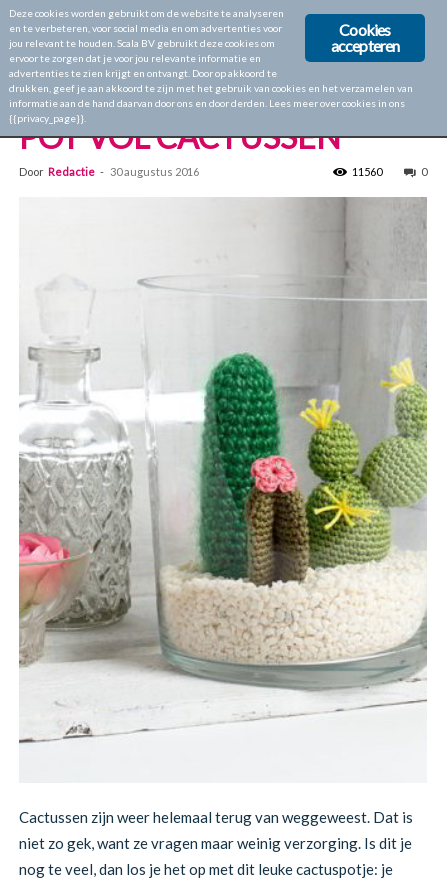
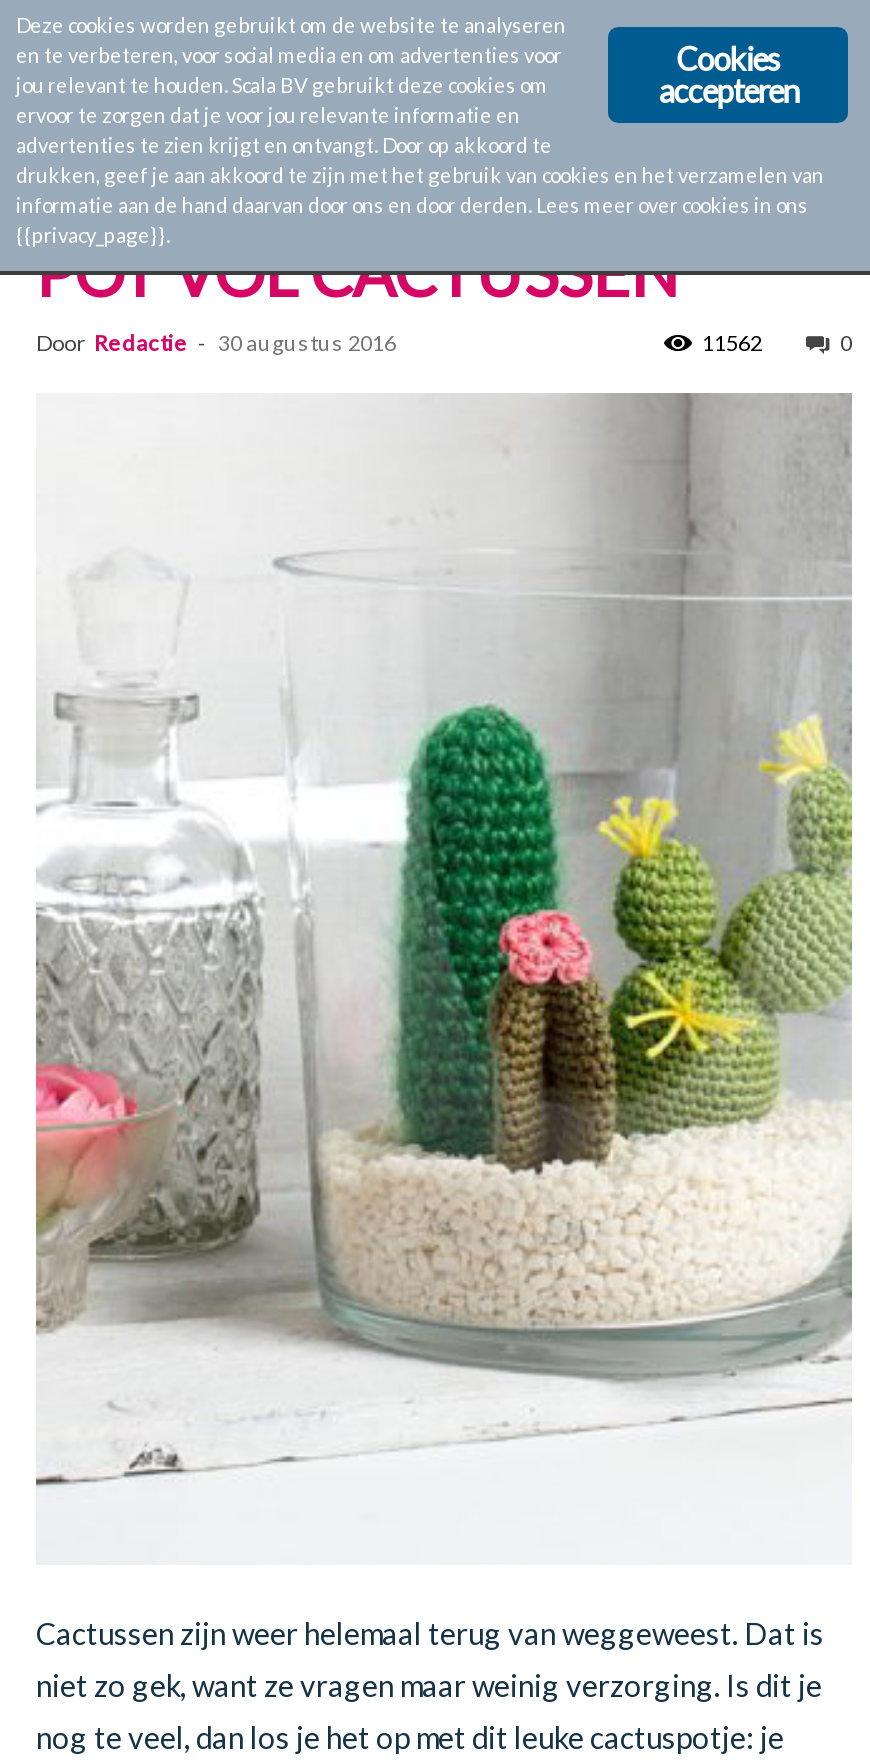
- 11560
+ 11562
